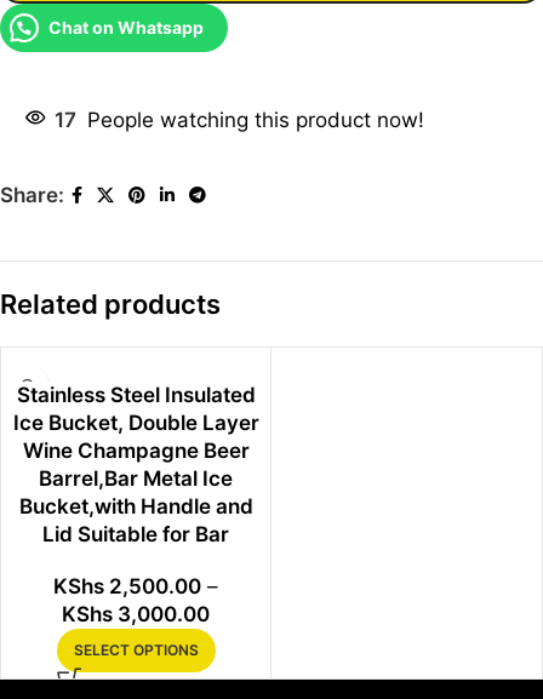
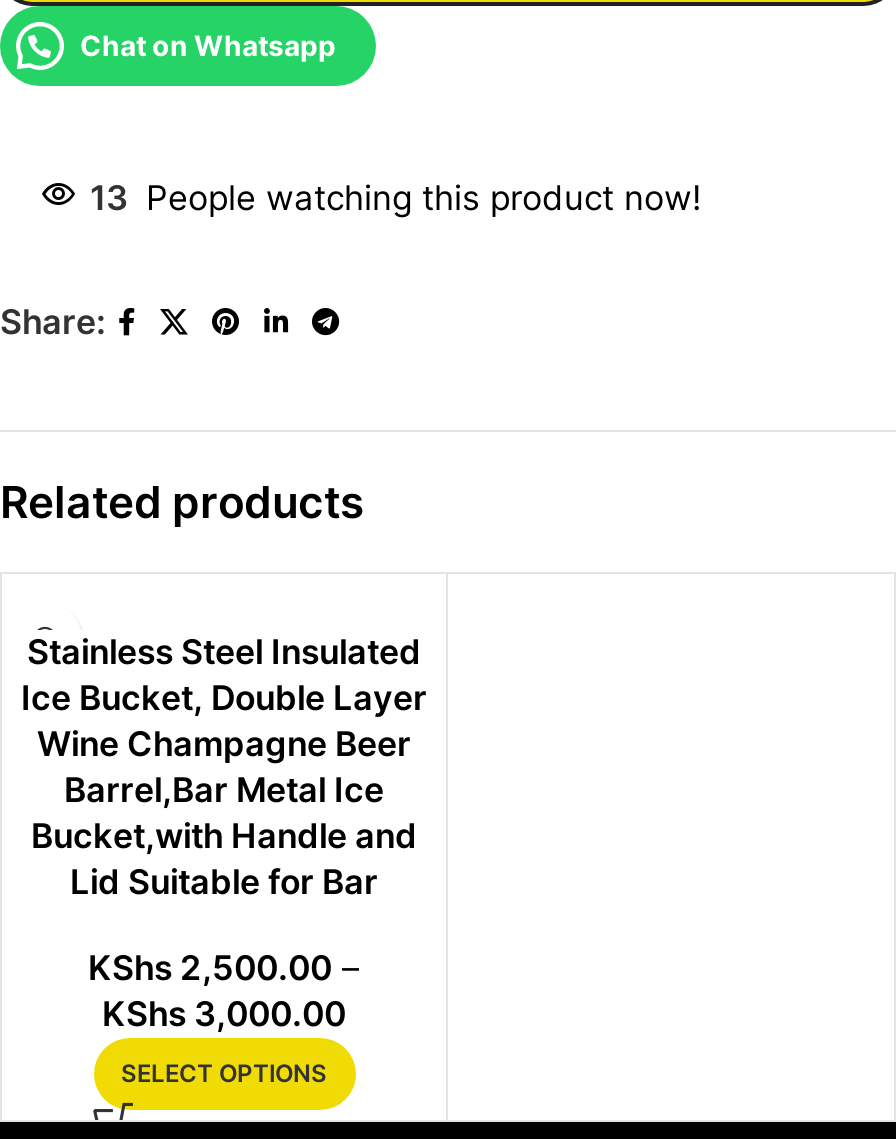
- 17 People watching this product now!
+ 13 People watching this product now!
